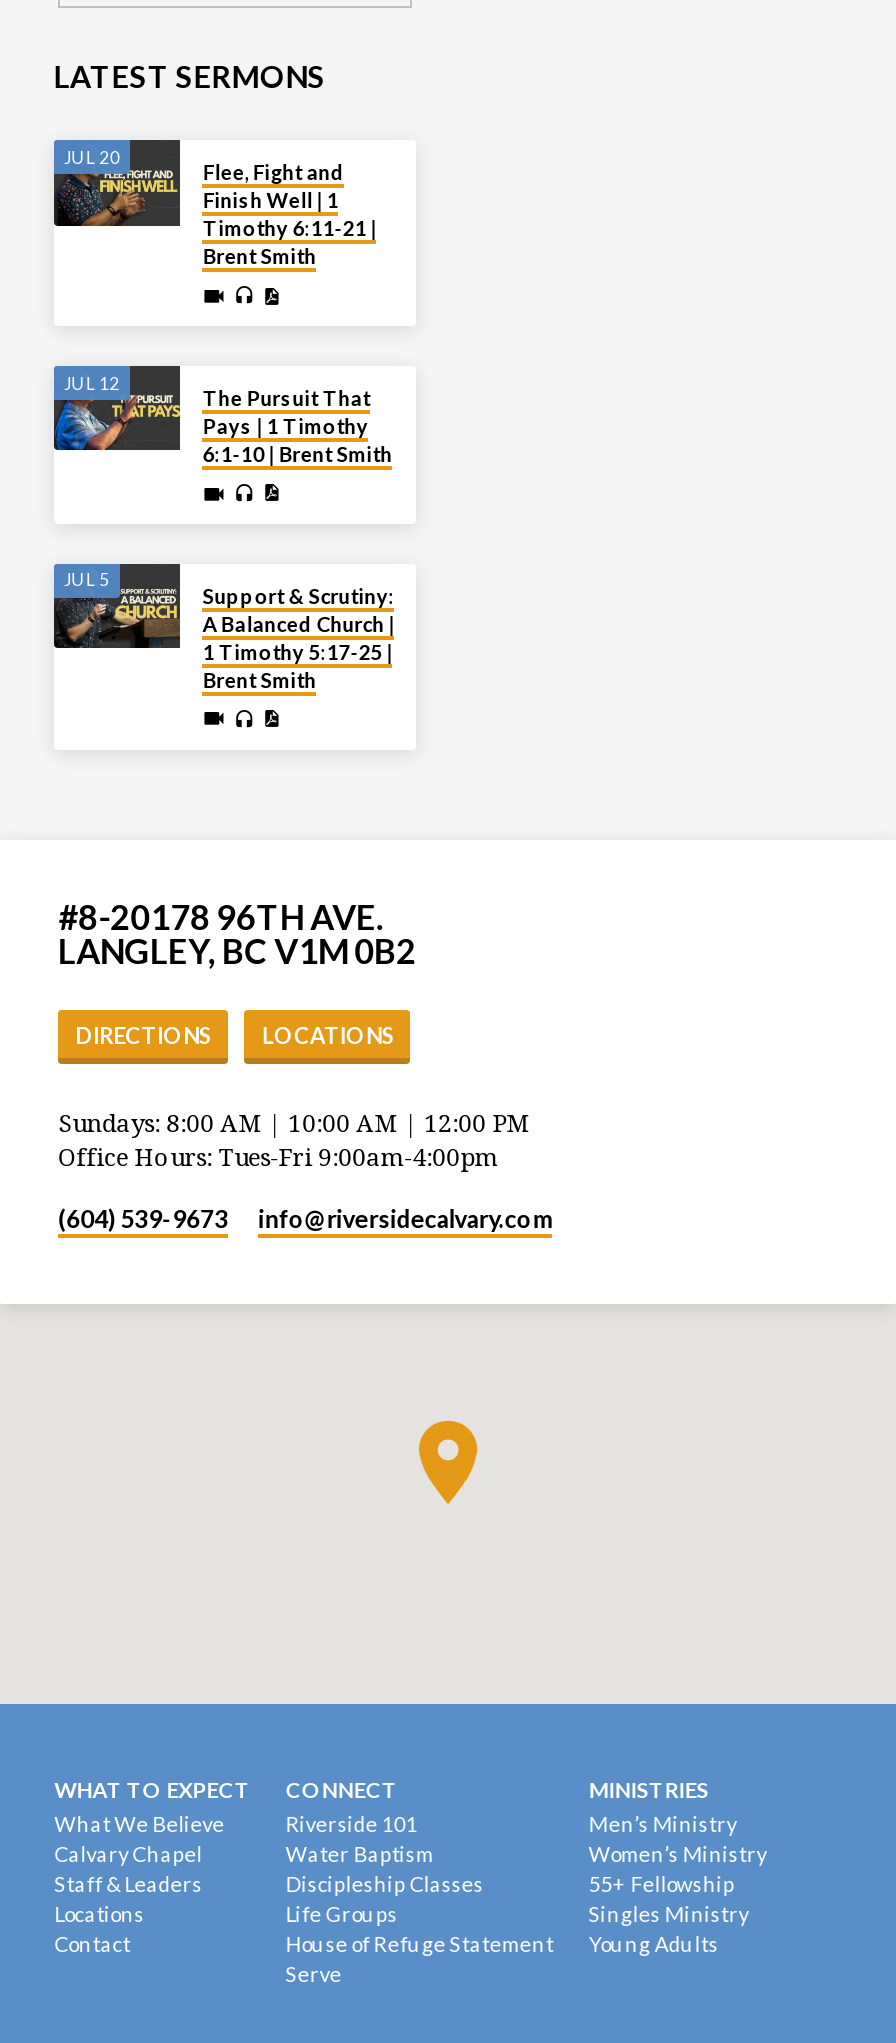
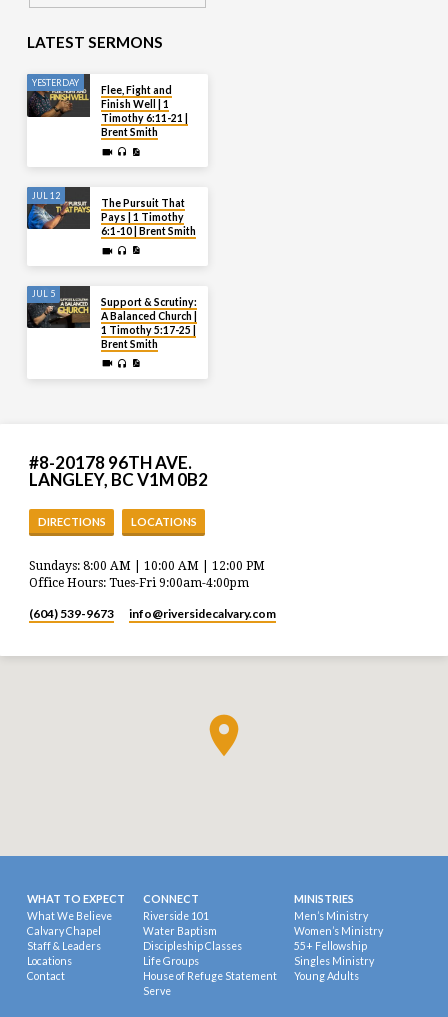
- JUL 20
+ YESTERDAY
